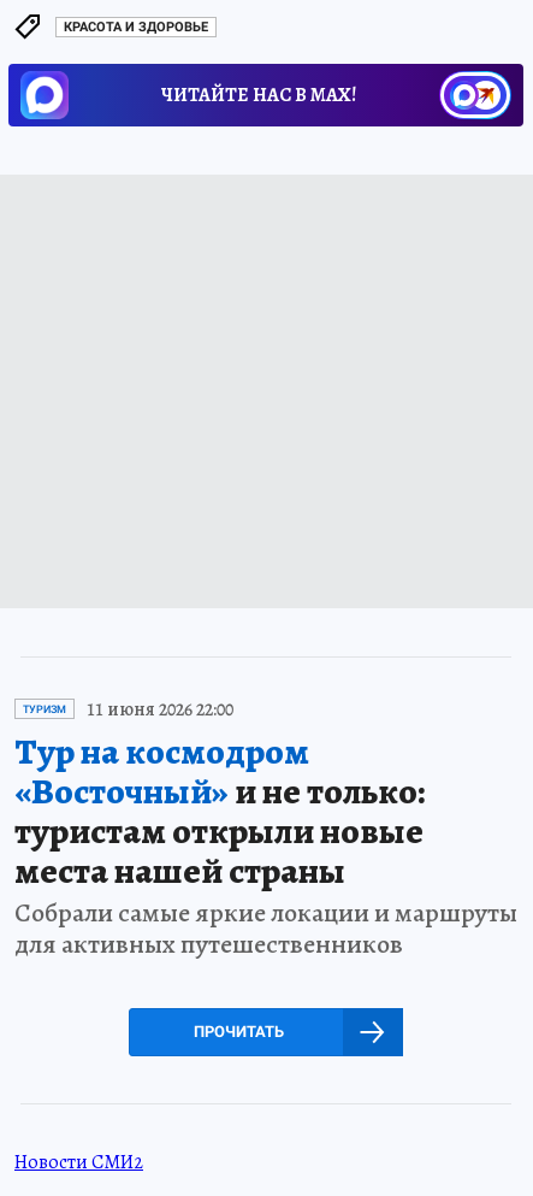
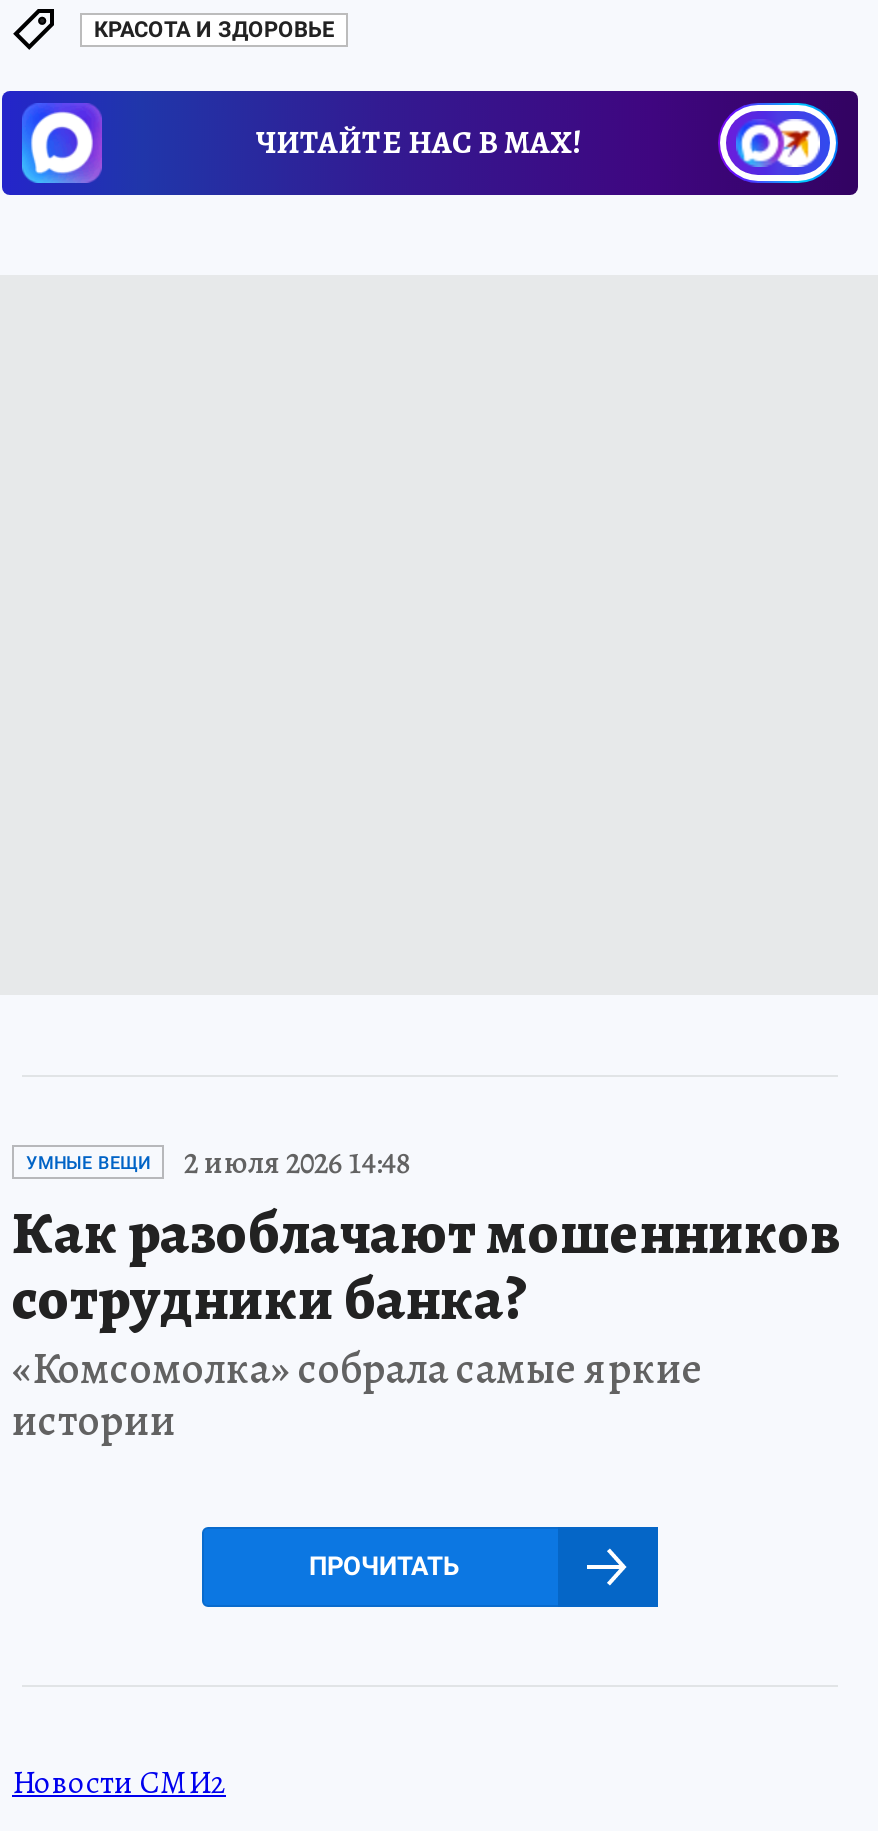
- ТУРИЗМ
- 11 июня 2026 22:00
- Тур на космодром
- «Восточный»и не только:
- туристам открыли новые
- места нашей страны
- Собрали самые яркие локации и маршруты
- для активных путешественников
+ УМНЫЕ ВЕЩИ
+ 2 июля 2026 14:48
+ Как разоблачают мошенников
+ сотрудники банка?
+ «Комсомолка» собрала самые яркие
+ истории
